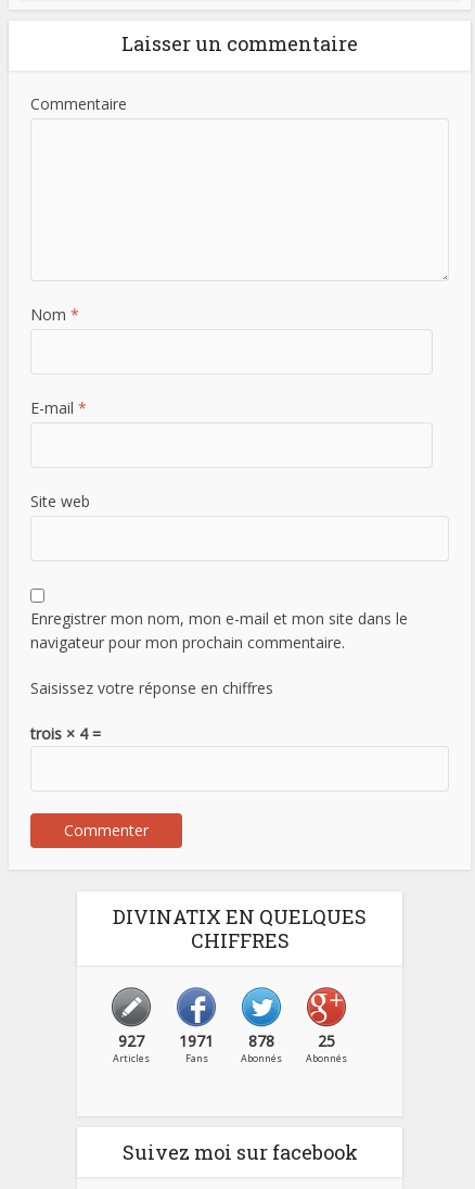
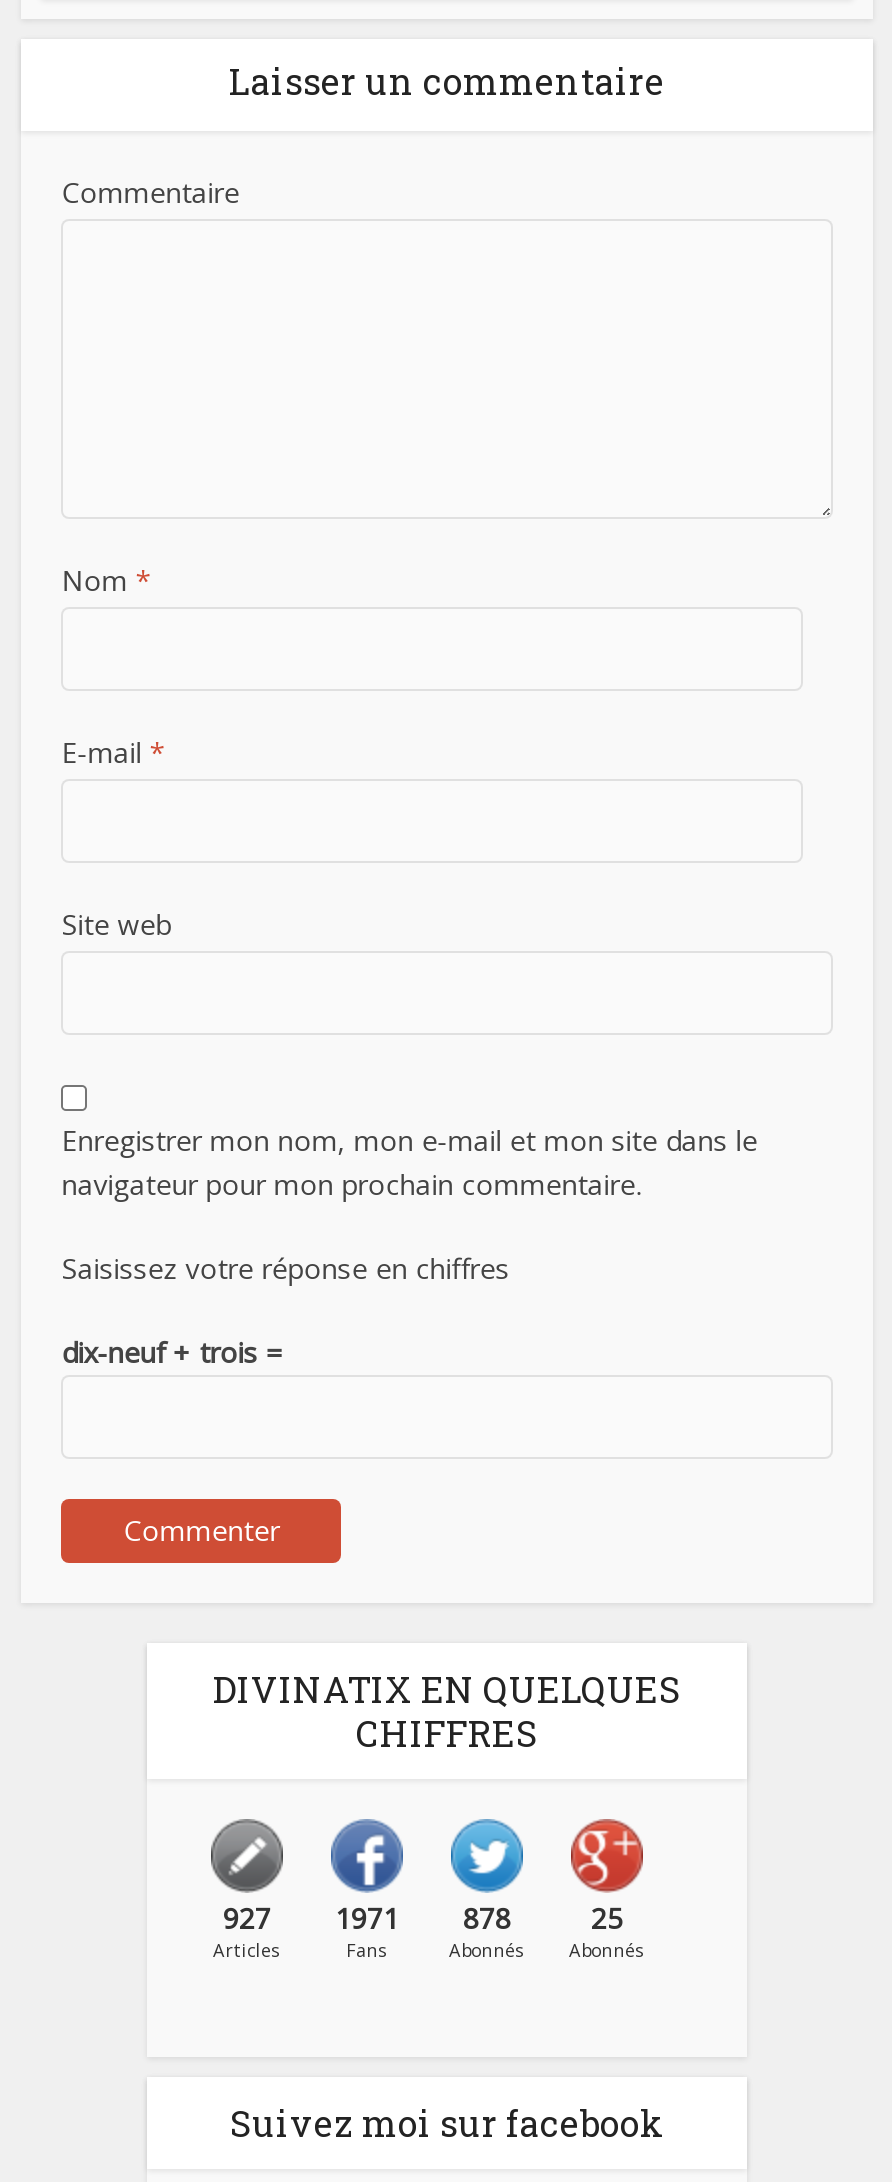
- trois × 4 =
+ dix-neuf + trois =
